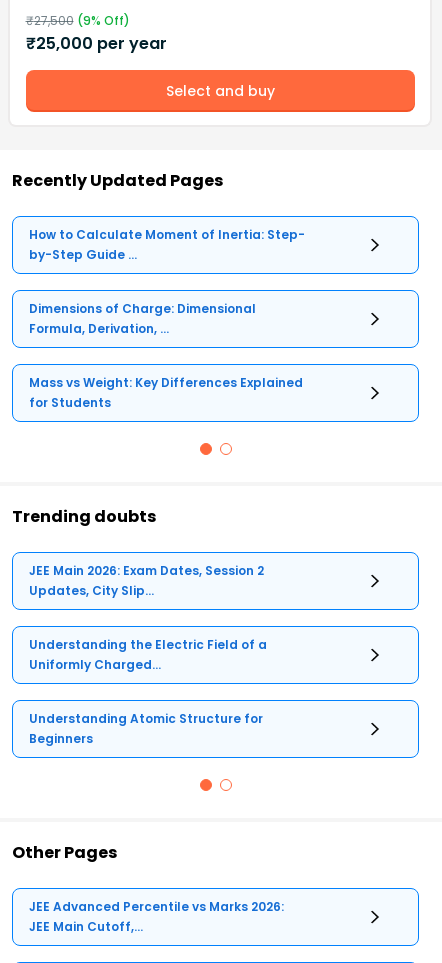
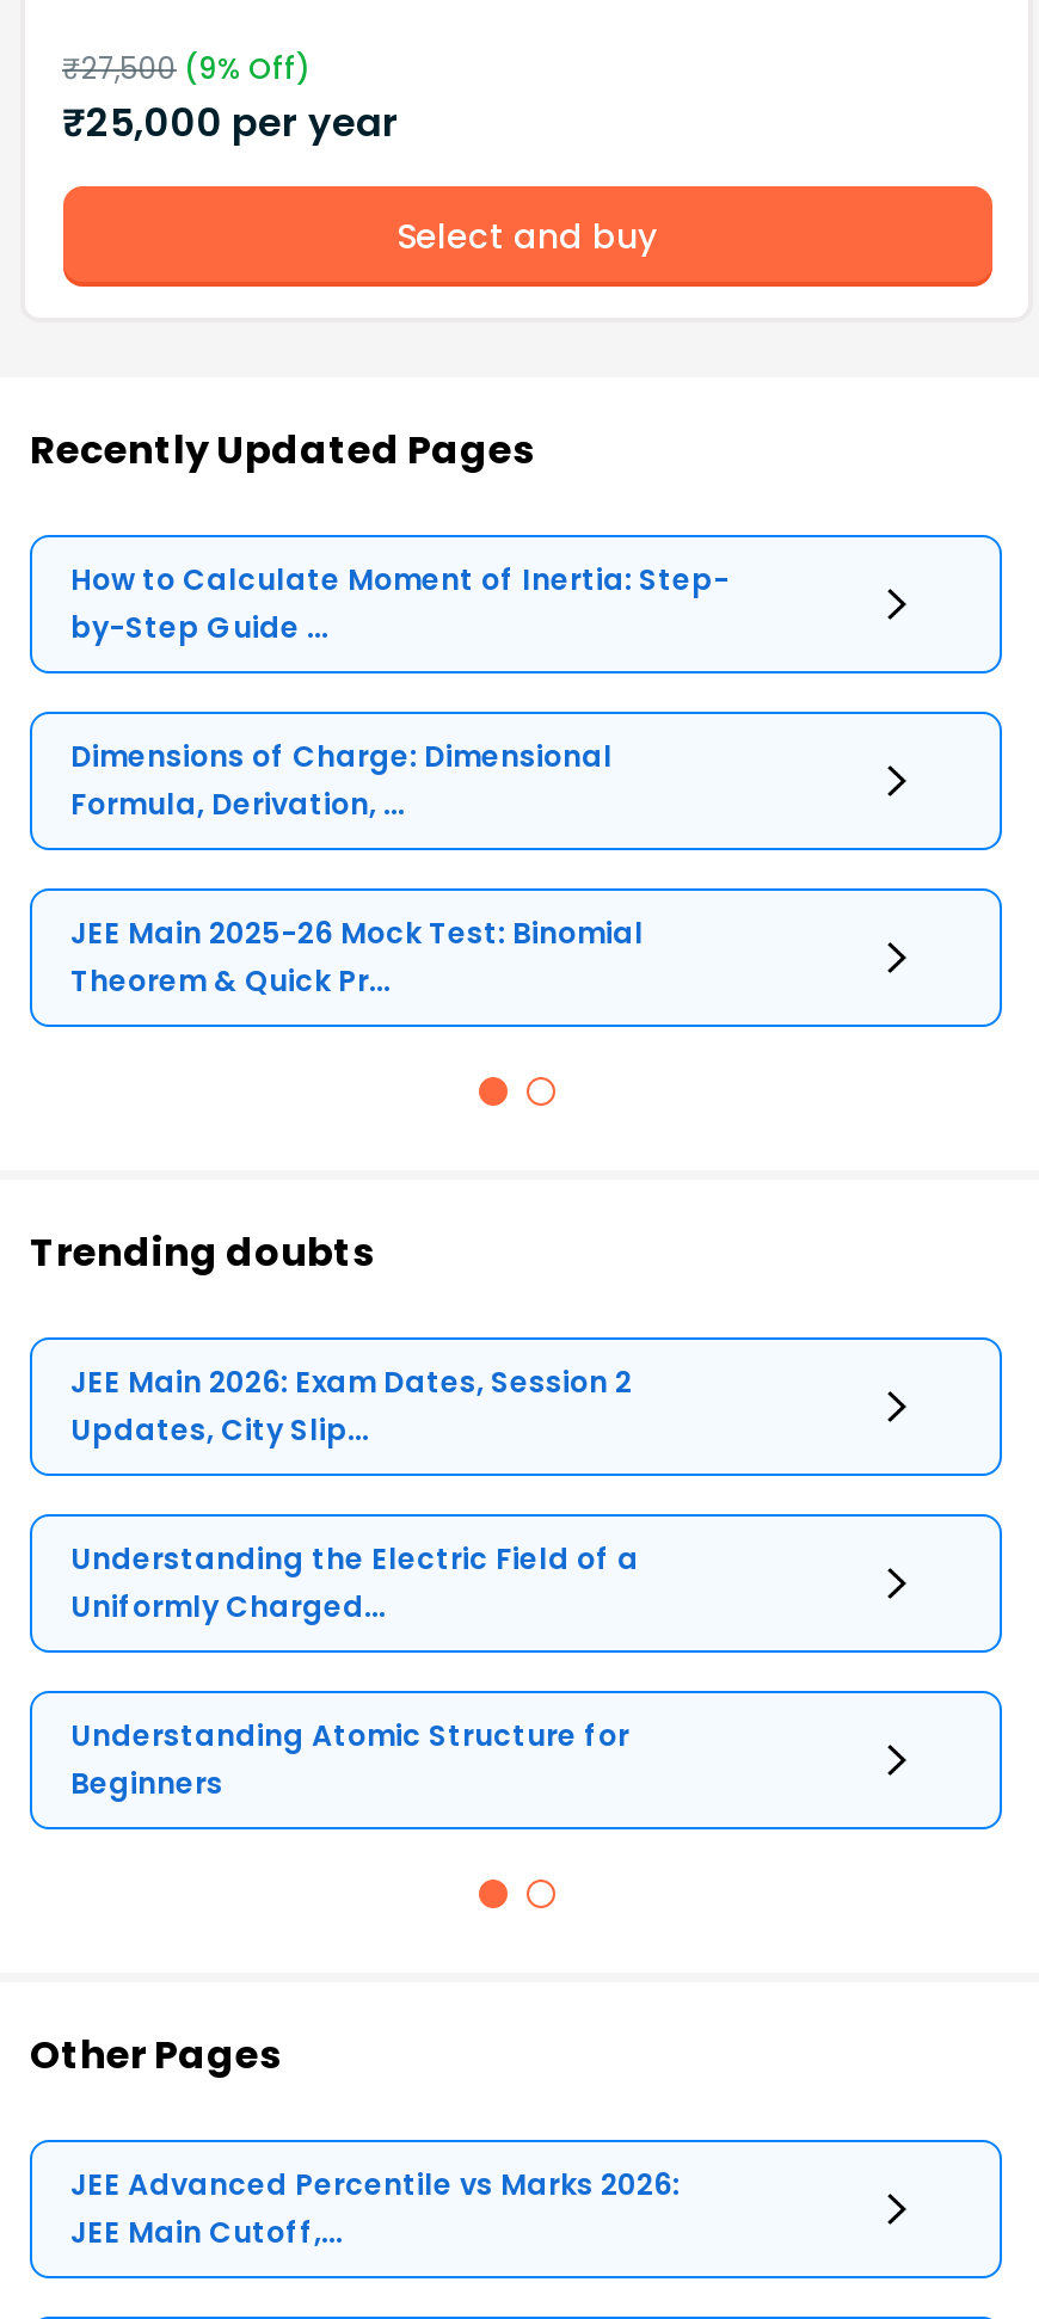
- Mass vs Weight: Key Differences Explained
- for Students
+ JEE Main 2025-26 Mock Test: Binomial
+ Theorem & Quick Pr...
